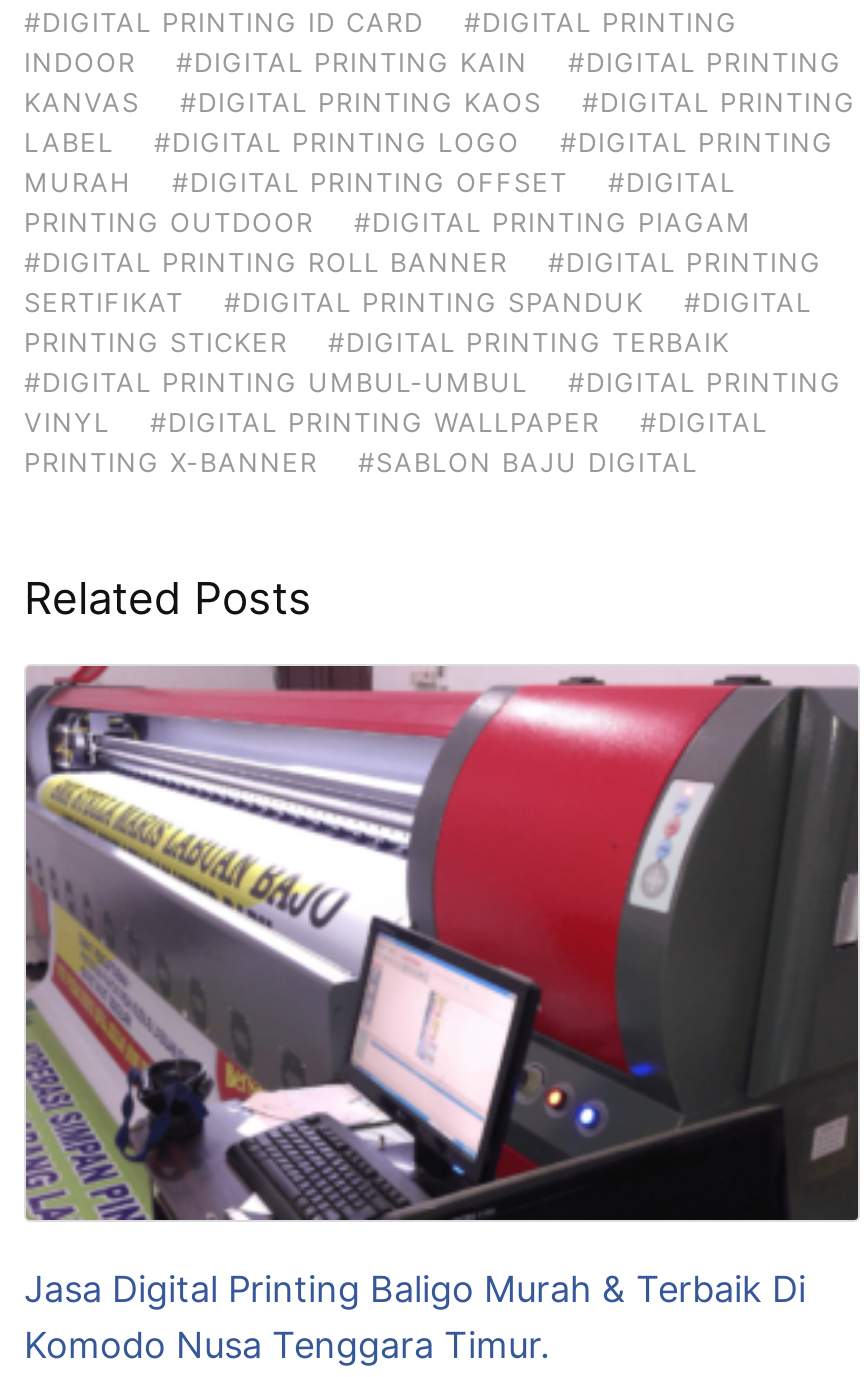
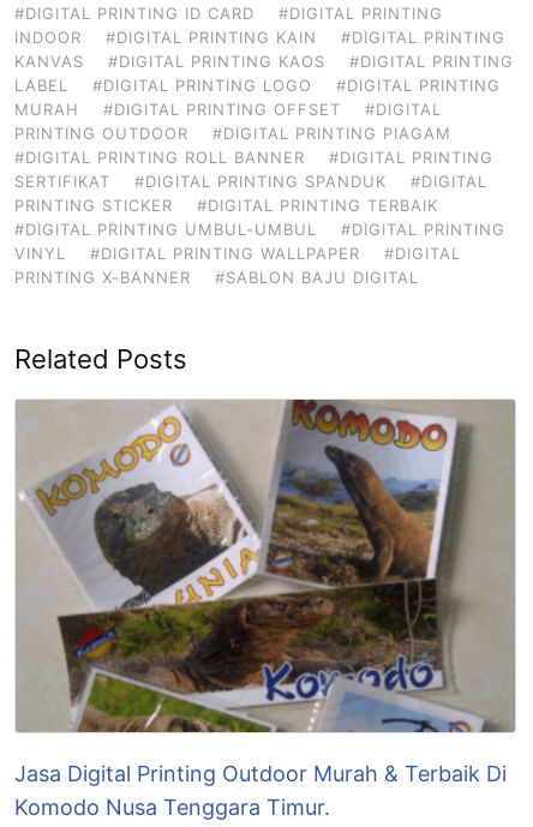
- [image]
- Jasa Digital Printing Baligo Murah & Terbaik Di
+ [image]
+ Jasa Digital Printing Outdoor Murah & Terbaik Di
